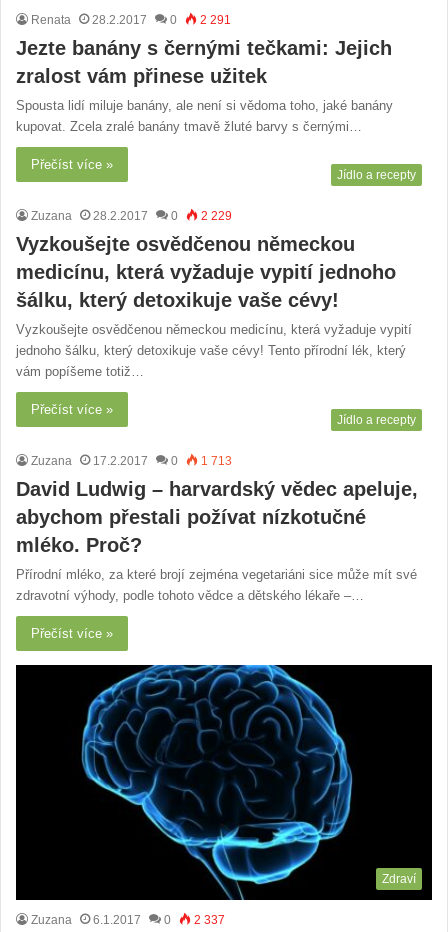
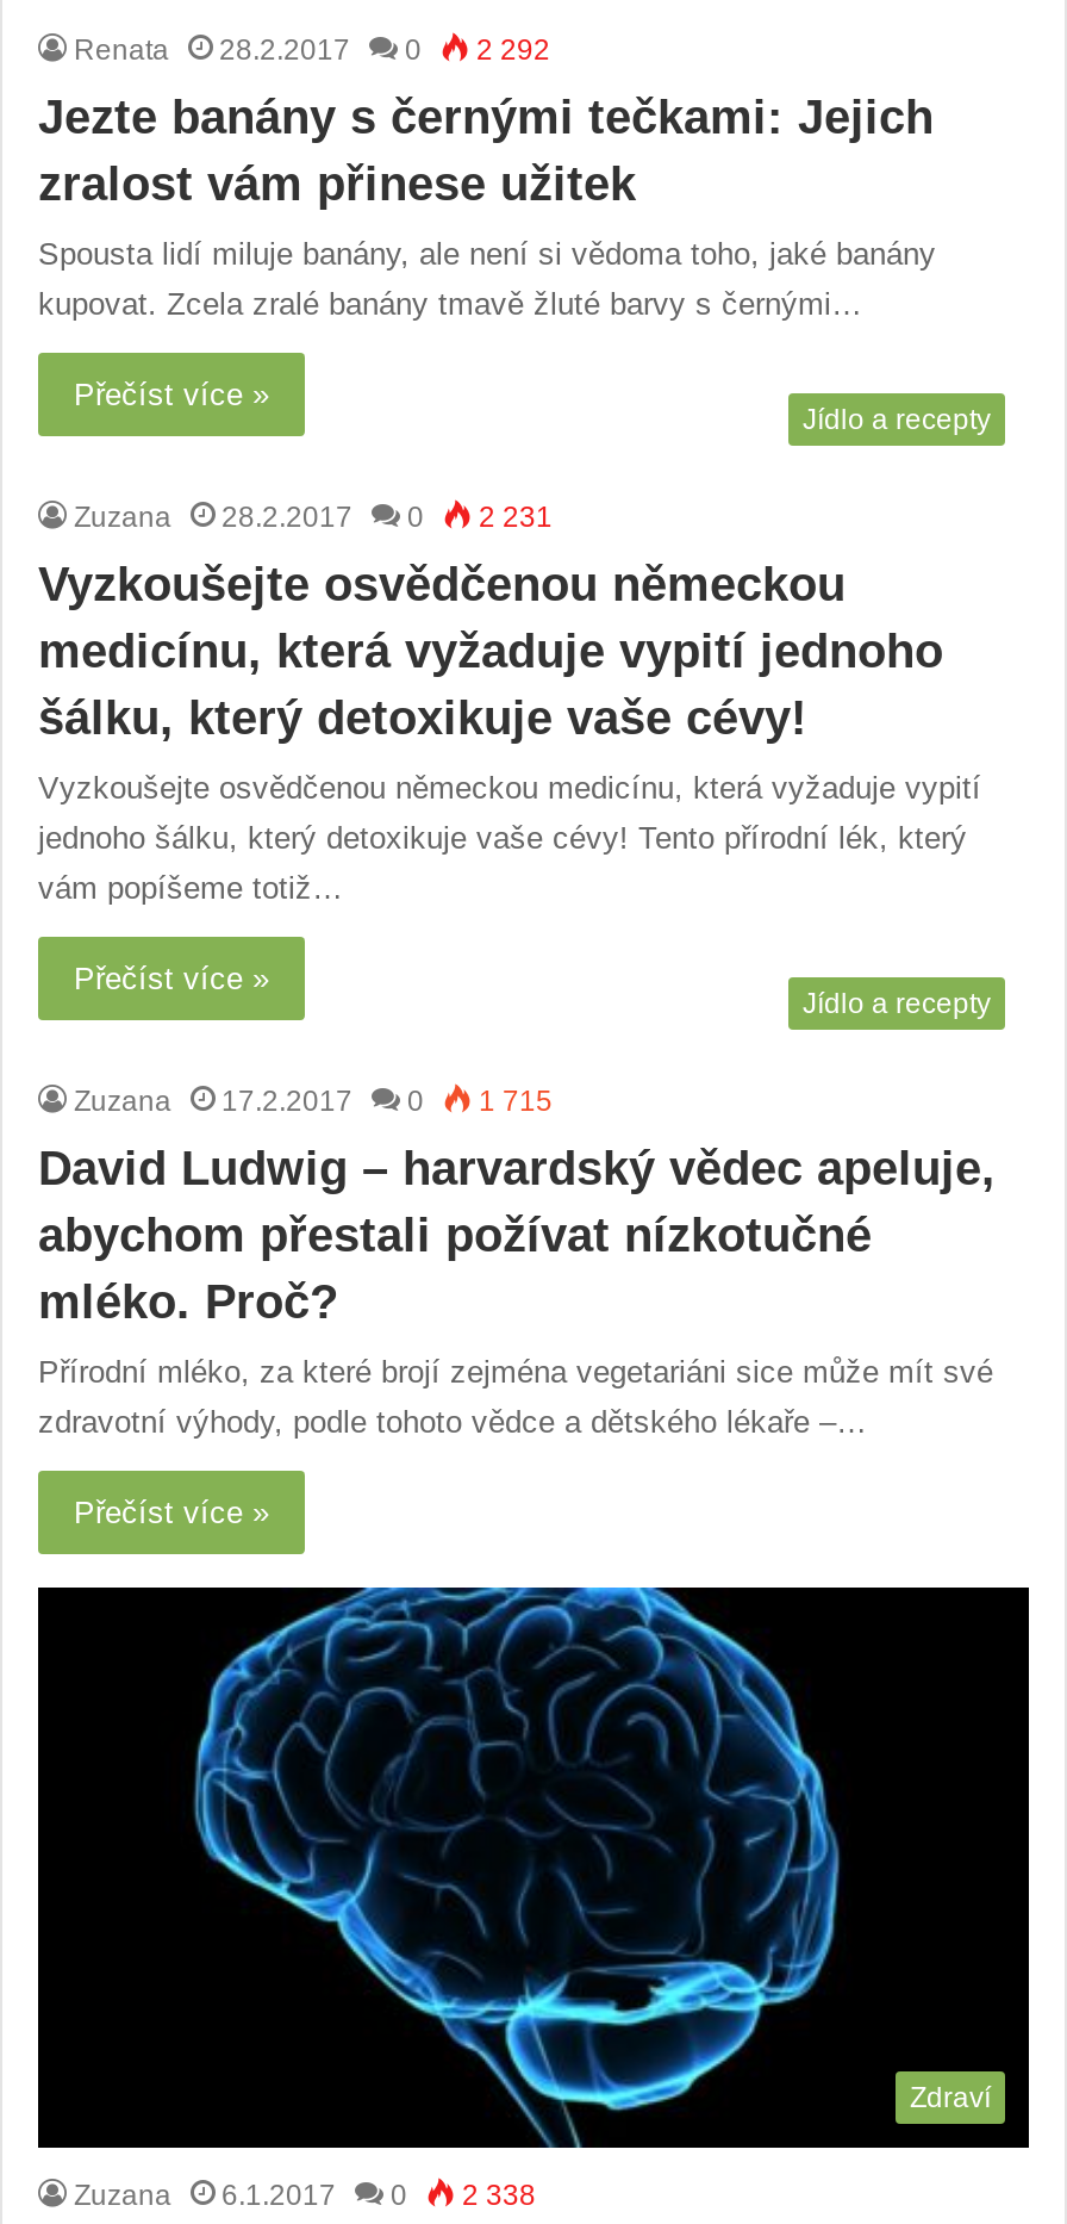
- Renata 28.2.2017 0 2 291
+ Renata 28.2.2017 0 2 292

- Zuzana 28.2.2017 0 2 229
+ Zuzana 28.2.2017 0 2 231

- Zuzana 17.2.2017 0 1 713
+ Zuzana 17.2.2017 0 1 715

- Zuzana 6.1.2017 0 2 337
+ Zuzana 6.1.2017 0 2 338
